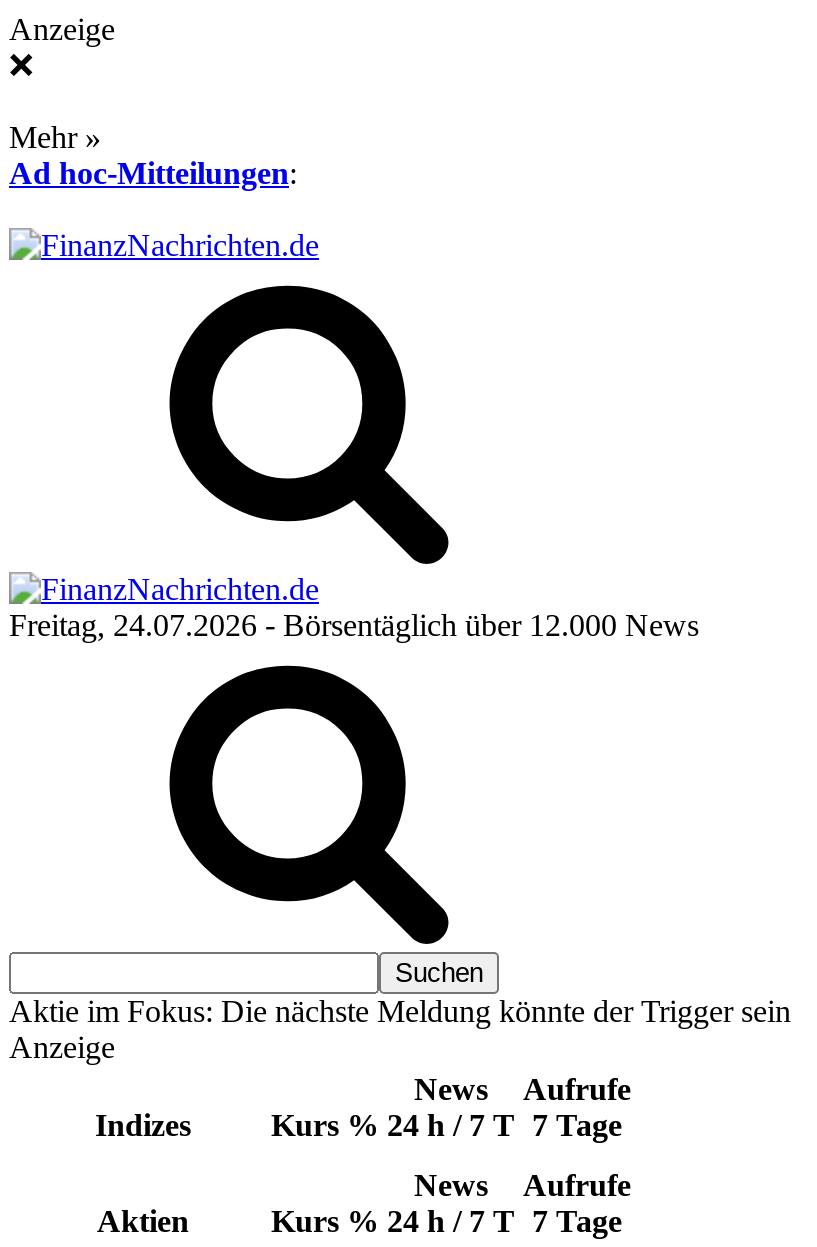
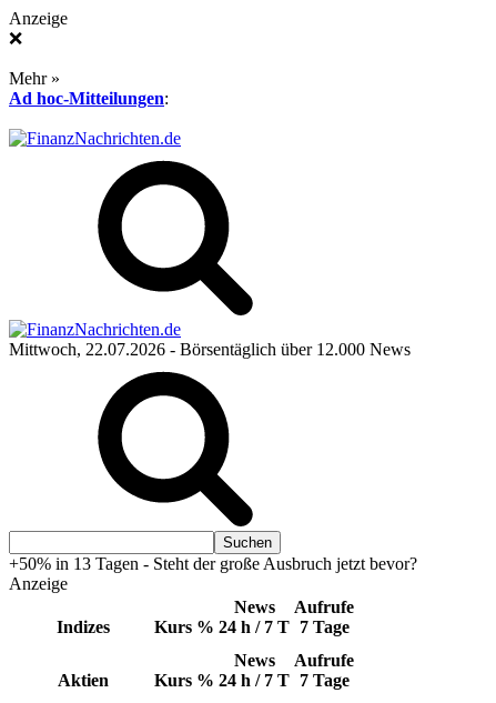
- Freitag, 24.07.2026 - Börsentäglich über 12.000 News
+ Mittwoch, 22.07.2026 - Börsentäglich über 12.000 News

- Aktie im Fokus: Die nächste Meldung könnte der Trigger sein
+ +50% in 13 Tagen - Steht der große Ausbruch jetzt bevor?
